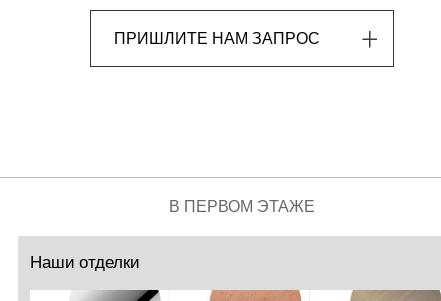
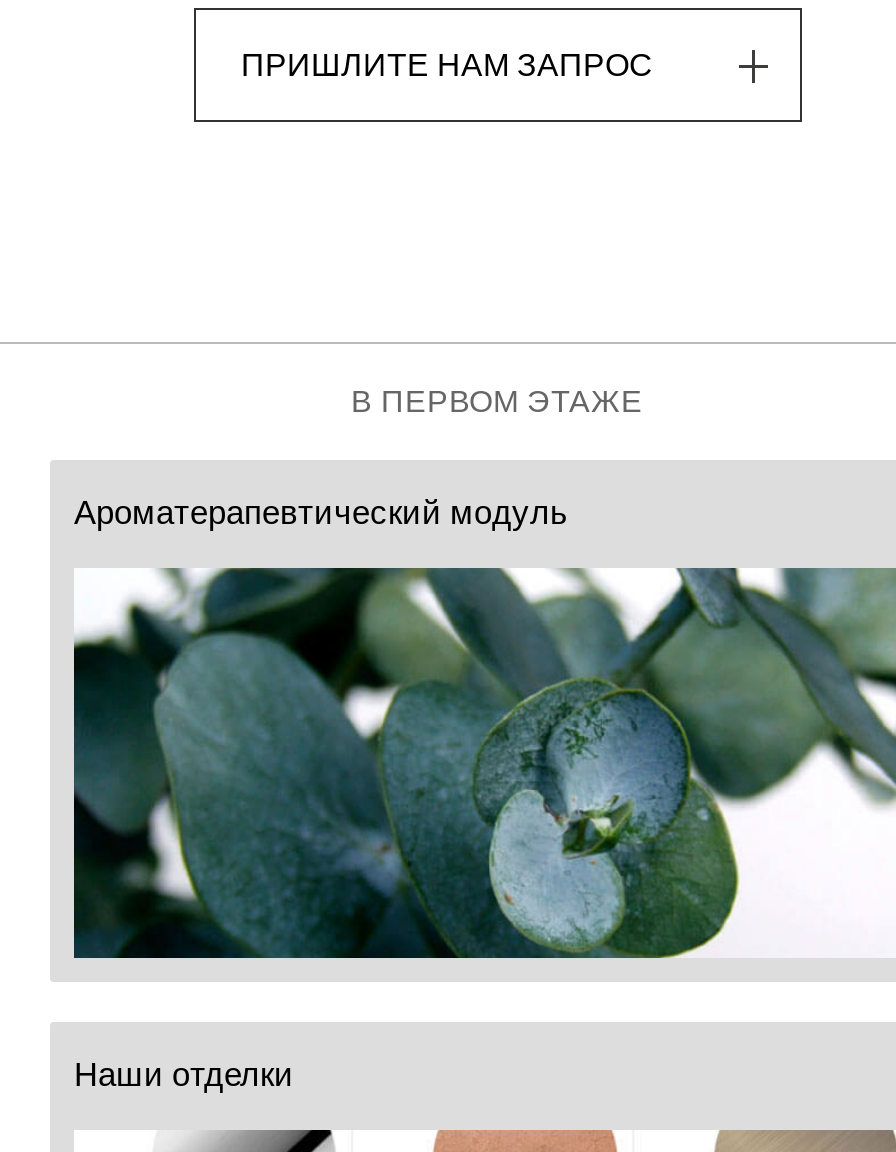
+ [image]

+ Ароматерапевтический модуль
